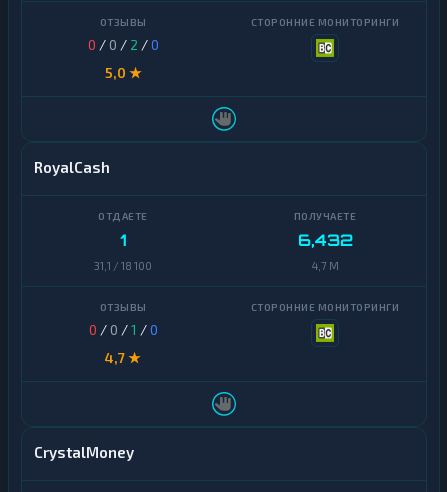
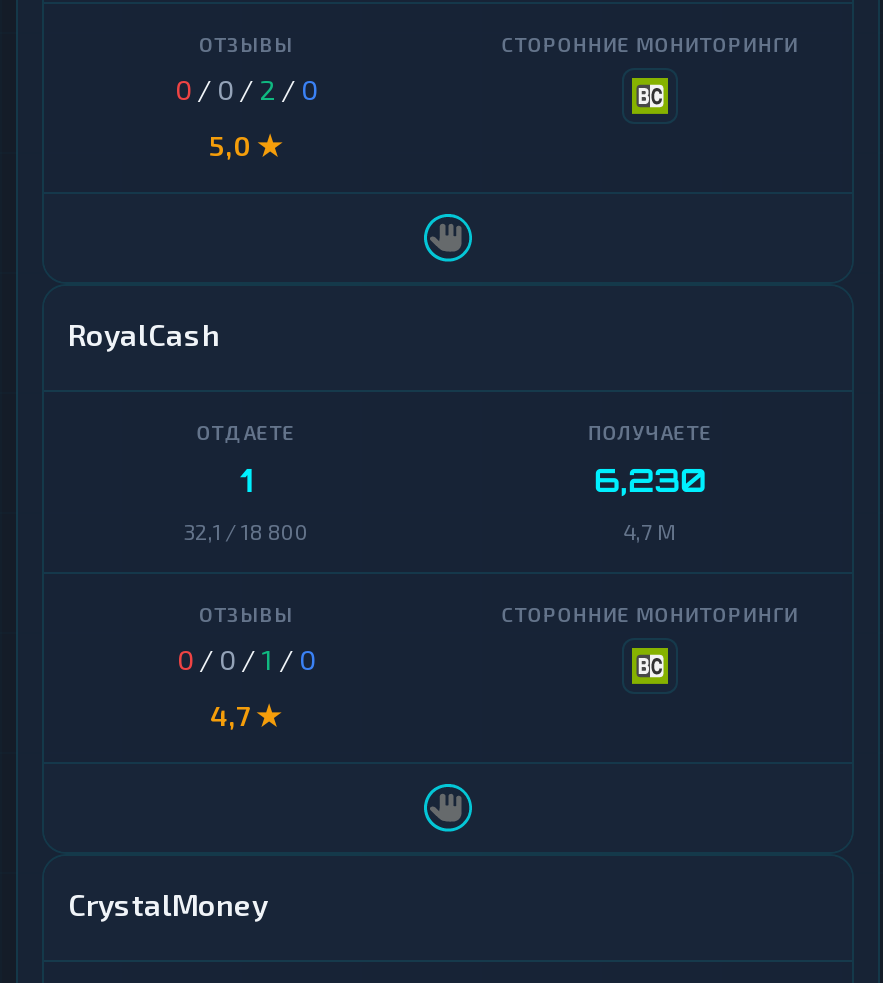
- 6,432
+ 6,230

- 31,1 / 18 100
+ 32,1 / 18 800
